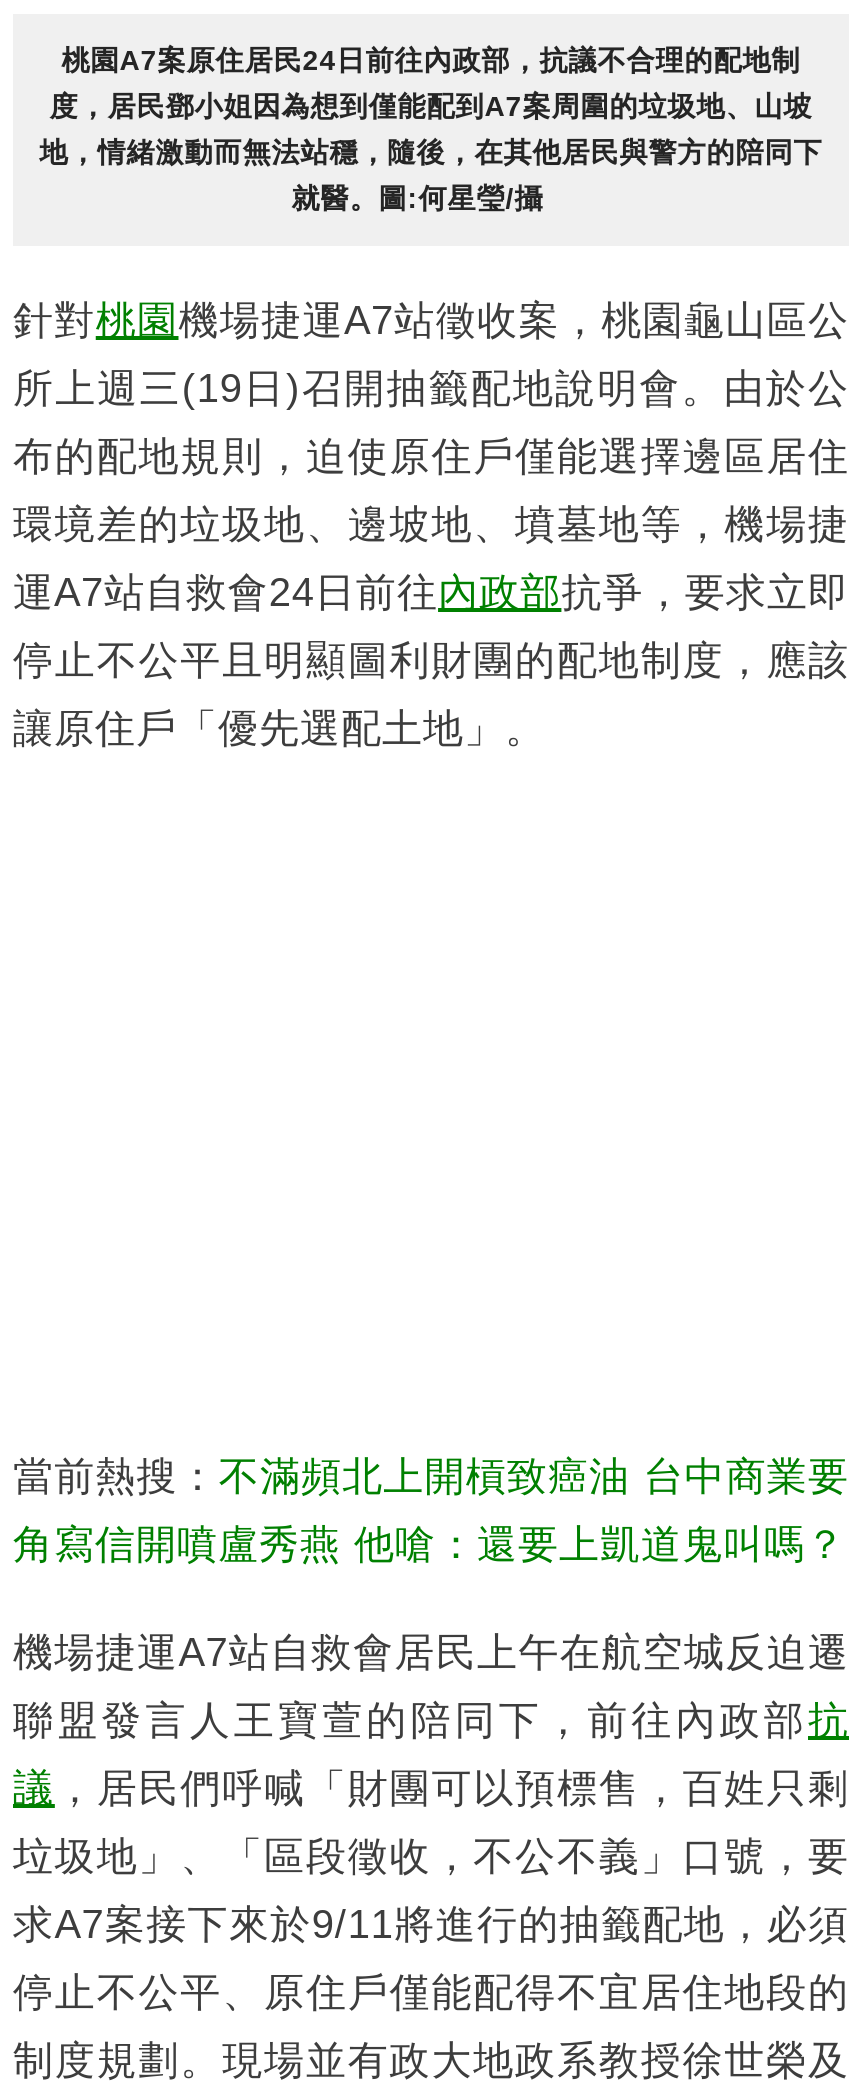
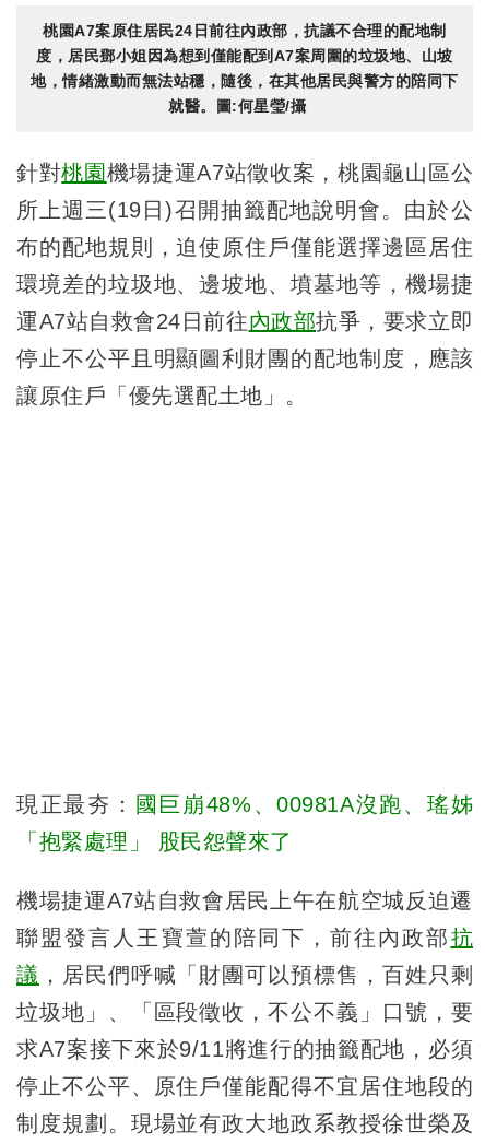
- 當前熱搜：不滿頻北上開槓致癌油 台中商業要
+ 現正最夯：國巨崩48%、00981A沒跑、瑤姊

- 角寫信開噴盧秀燕 他嗆：還要上凱道鬼叫嗎？
+ 「抱緊處理」 股民怨聲來了
